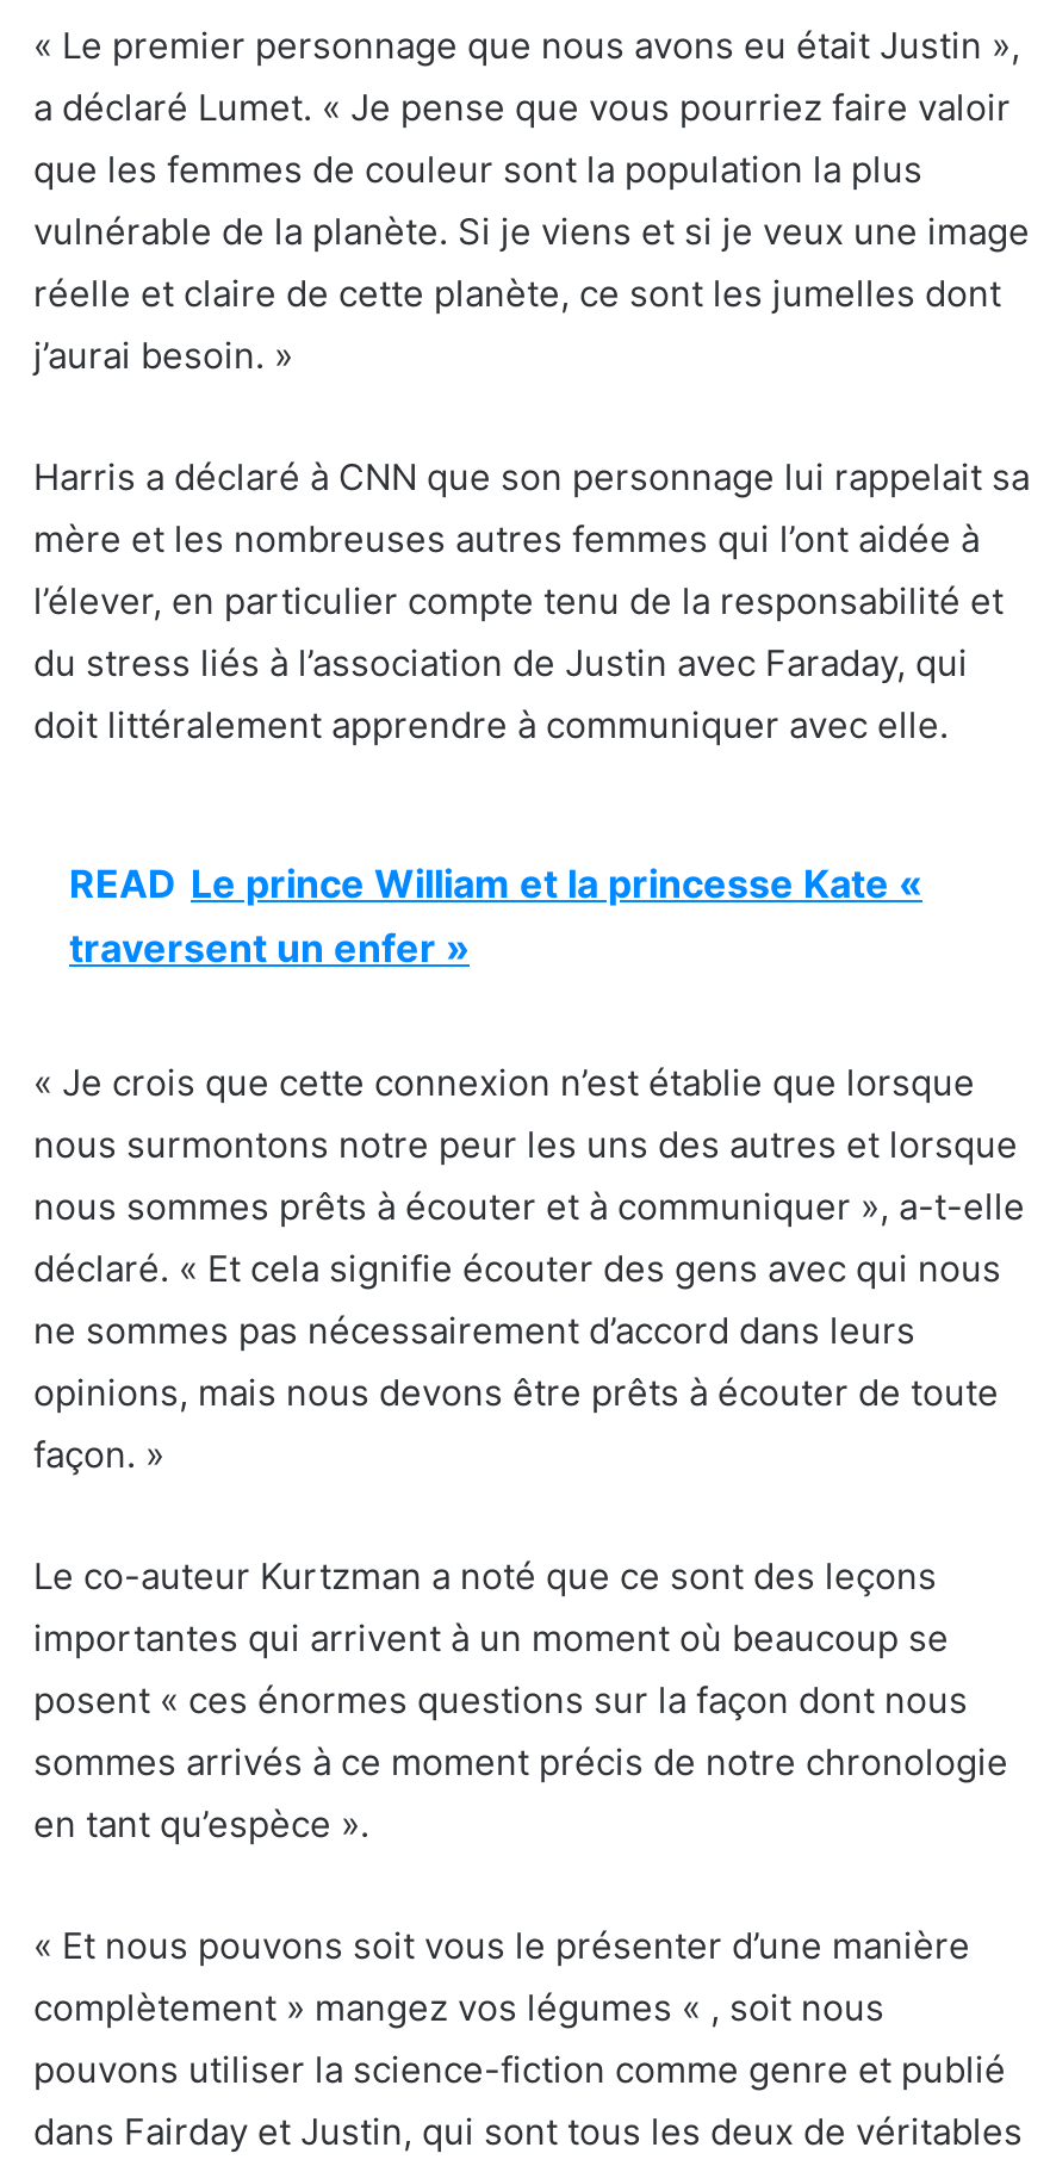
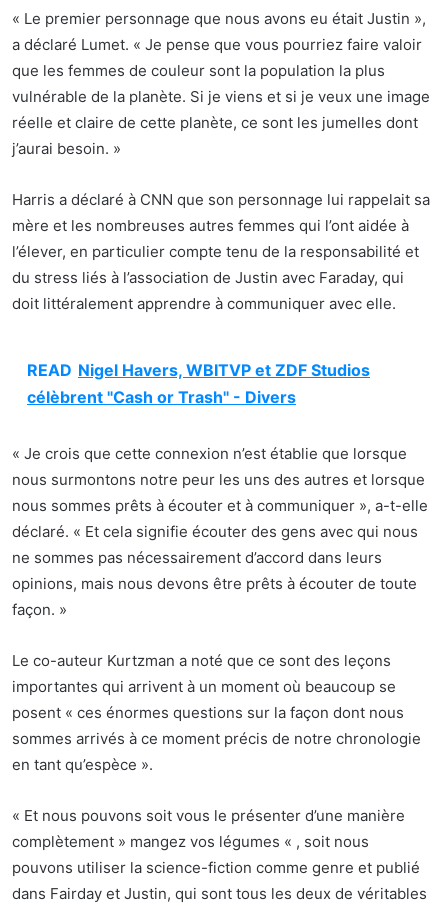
- READ Le prince William et la princesse Kate «
- traversent un enfer »
+ READ Nigel Havers, WBITVP et ZDF Studios
+ célèbrent "Cash or Trash" - Divers
